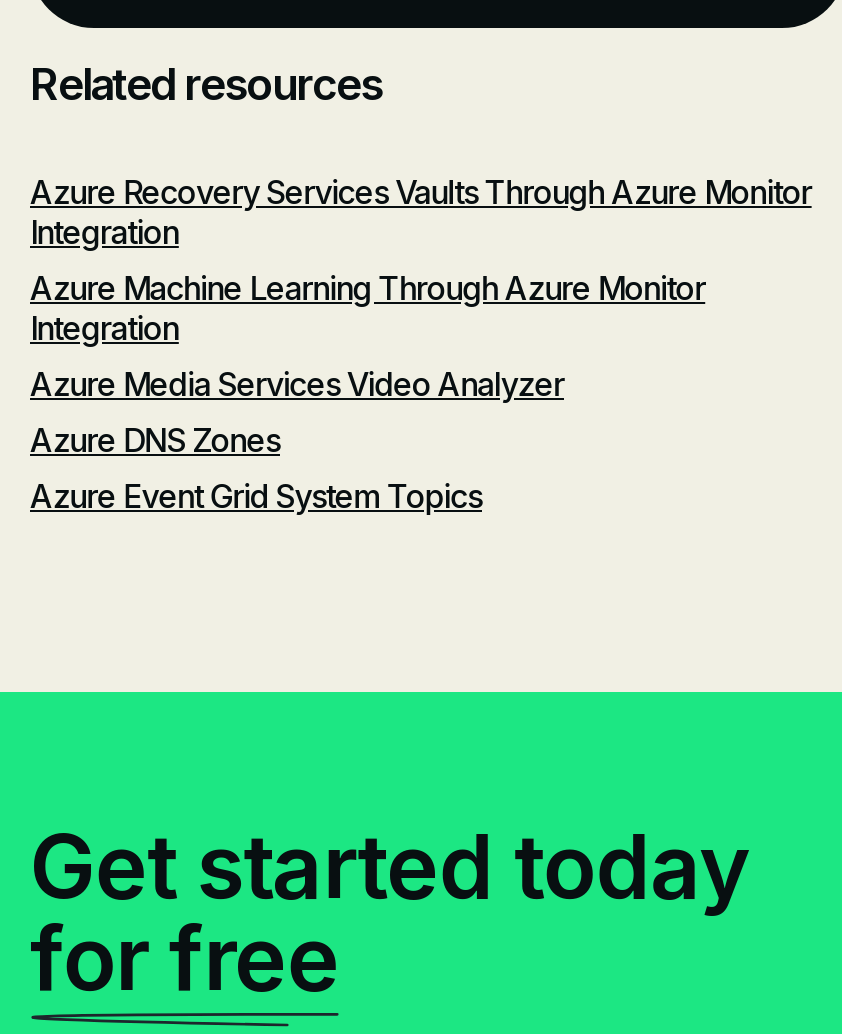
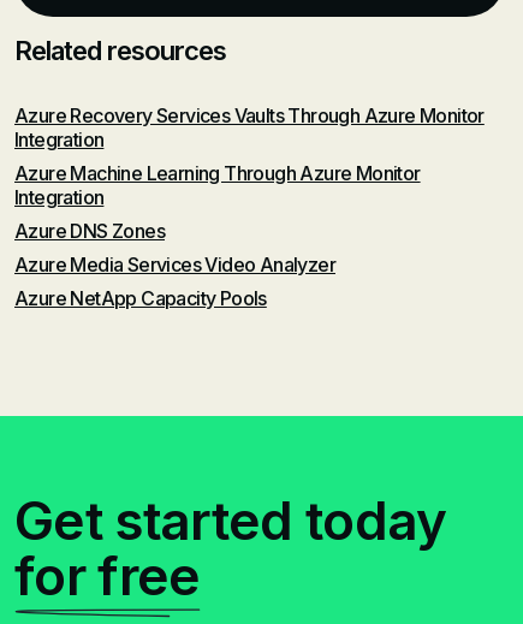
moved down: Azure Media Services Video Analyzer

moved up: Azure DNS Zones

- Azure Event Grid System Topics
+ Azure NetApp Capacity Pools
